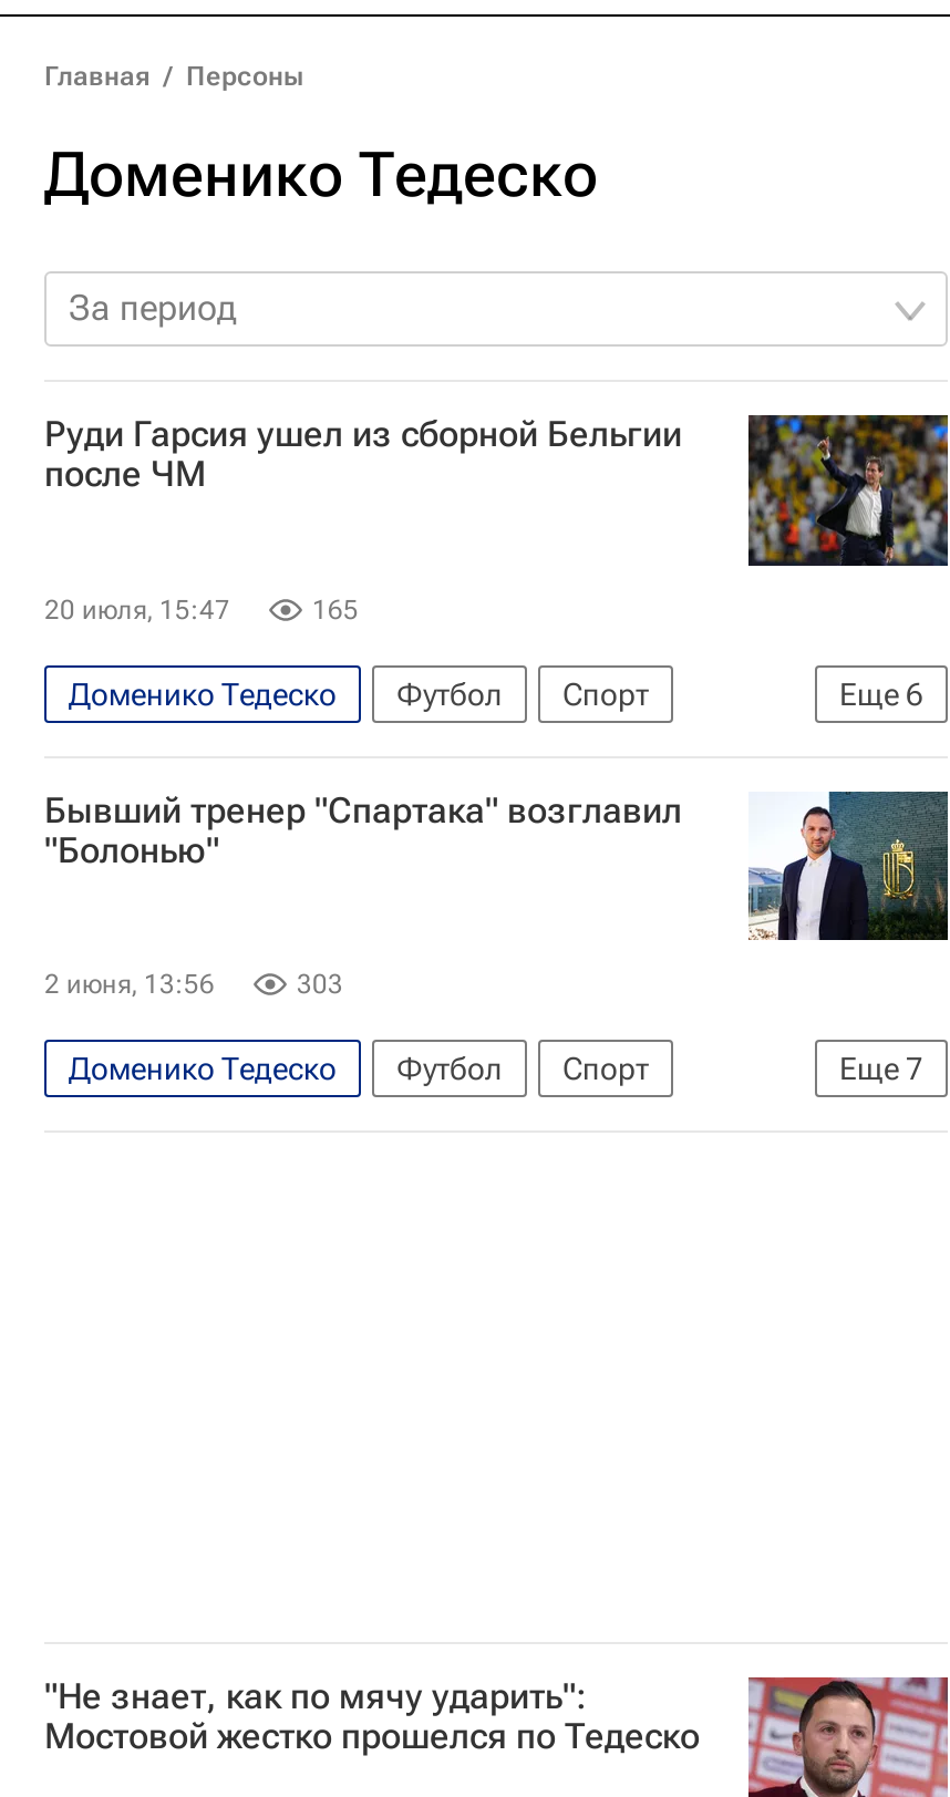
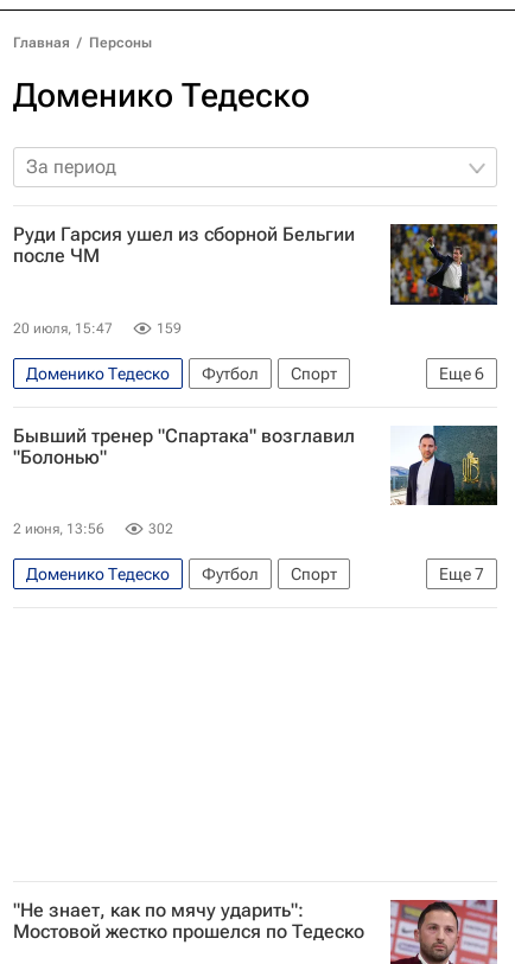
- 165
+ 159

- 303
+ 302
